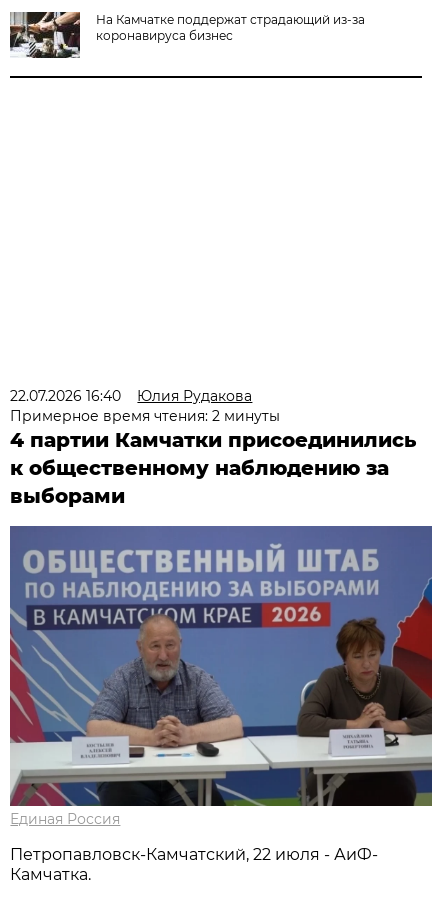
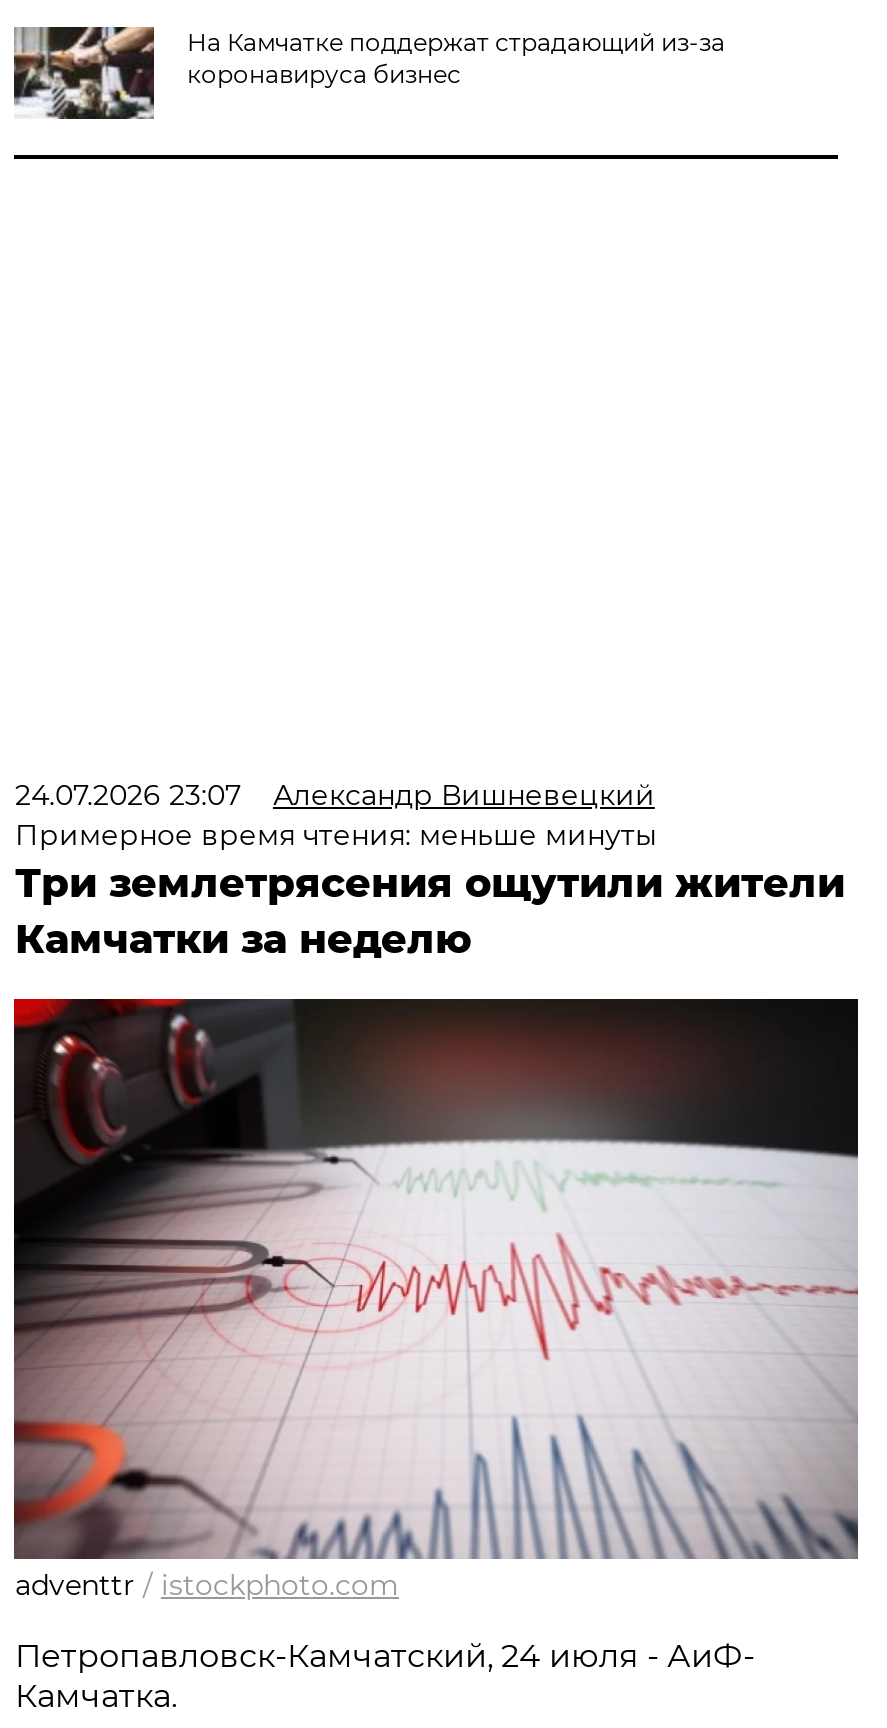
- 22.07.2026 16:40
- Юлия Рудакова
- Примерное время чтения: 2 минуты
- 4 партии Камчатки присоединились
- к общественному наблюдению за
- выборами
+ 24.07.2026 23:07
+ Александр Вишневецкий
+ Примерное время чтения: меньше минуты
+ Три землетрясения ощутили жители
+ Камчатки за неделю

- [image]
- Единая Россия
+ [image]
+ adventtr / istockphoto.com

- Петропавловск-Камчатский, 22 июля - АиФ-
+ Петропавловск-Камчатский, 24 июля - АиФ-
